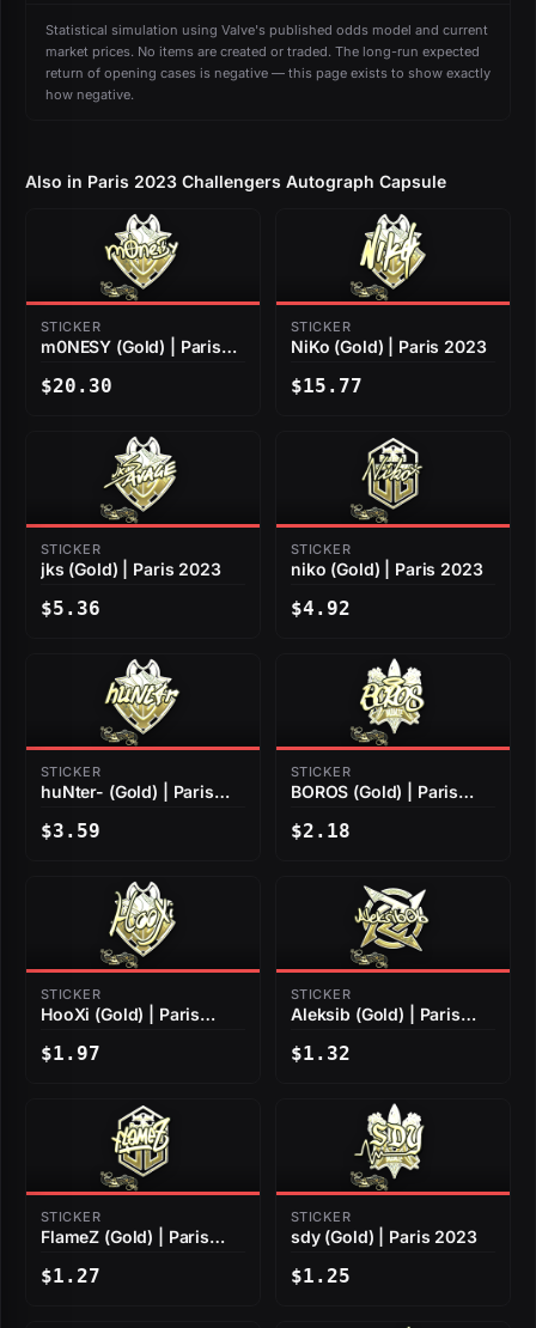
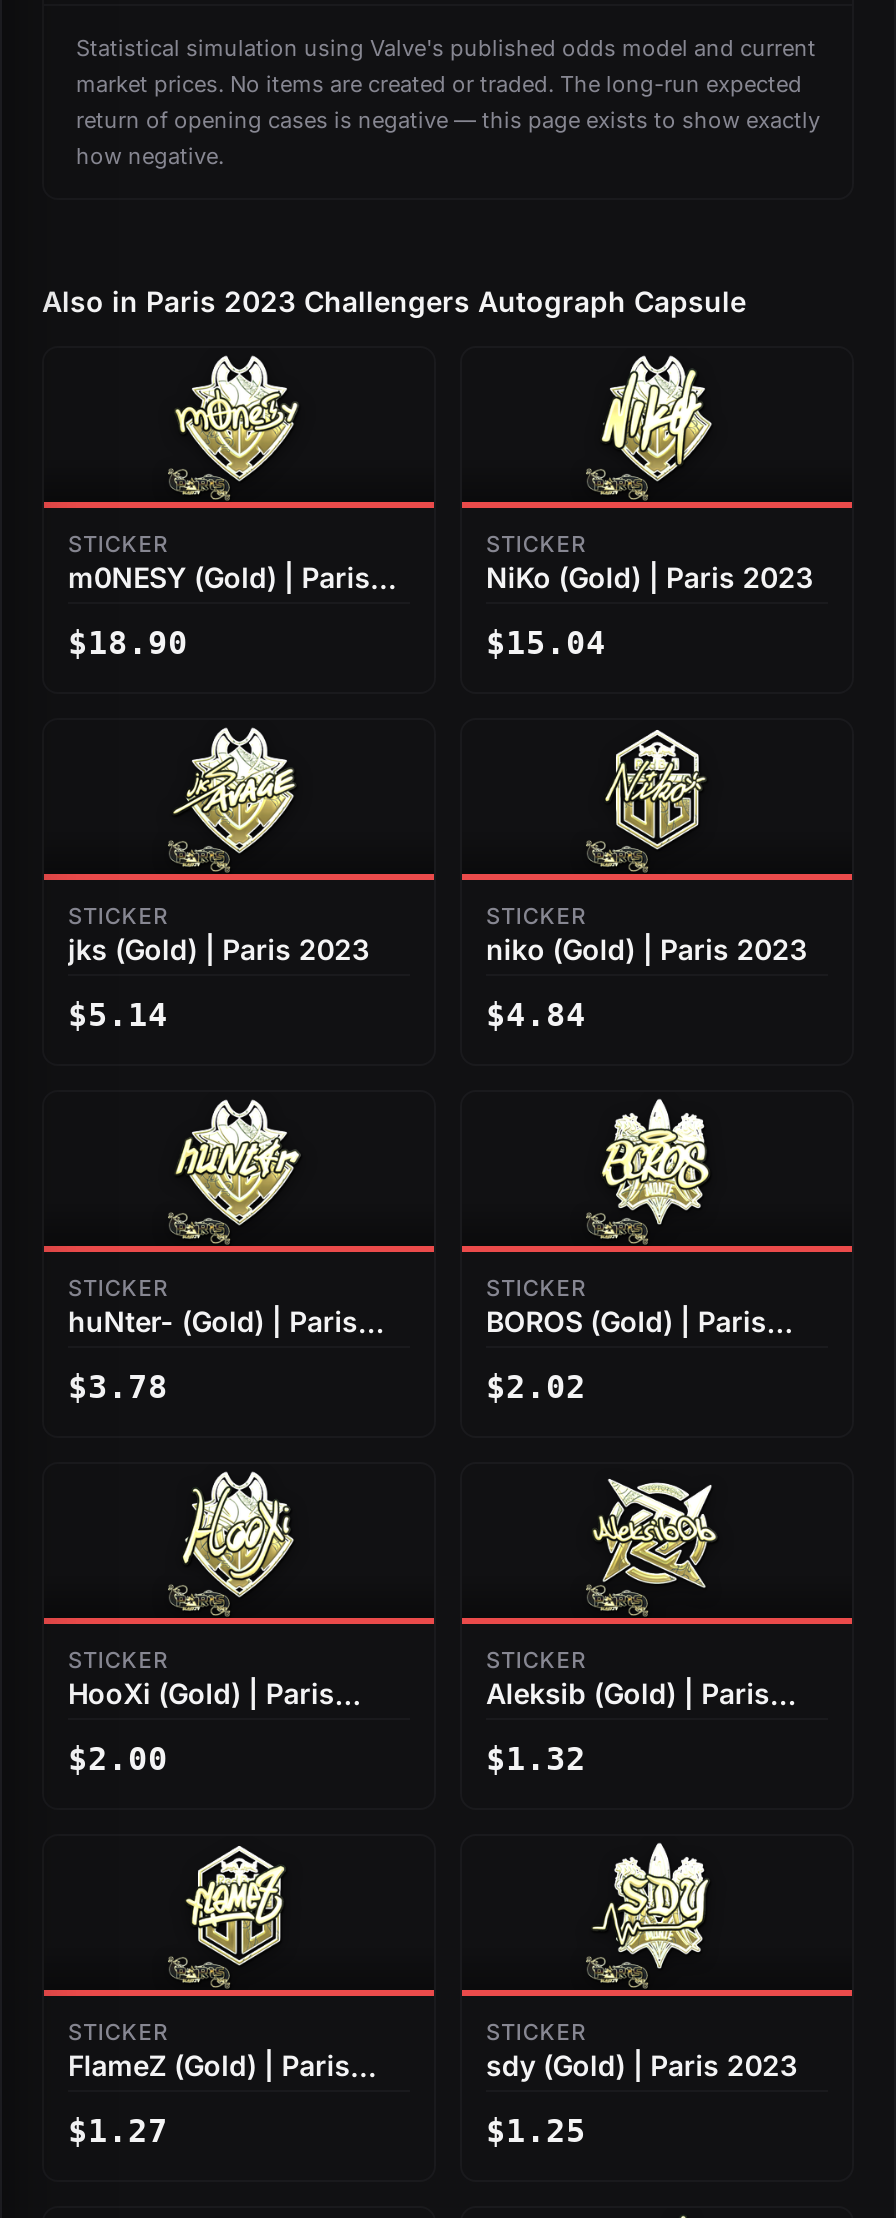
- $20.30
+ $18.90

- $15.77
+ $15.04

- $5.36
+ $5.14

- $4.92
+ $4.84

- $3.59
+ $3.78

- $2.18
+ $2.02

- $1.97
+ $2.00
